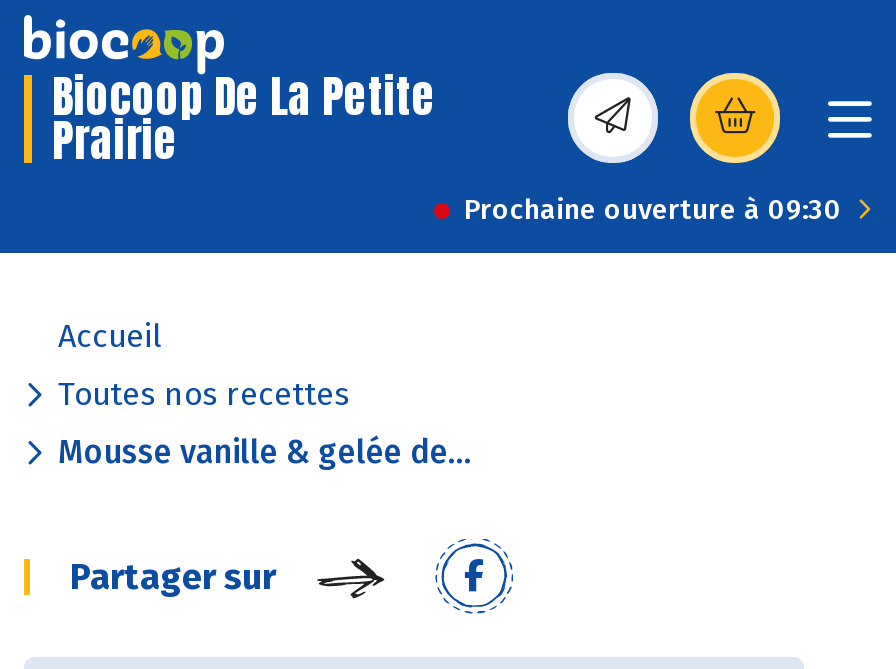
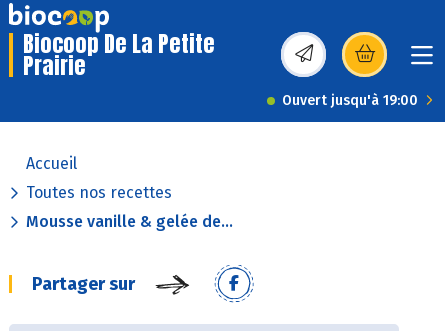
- Prochaine ouverture à 09:30
+ Ouvert jusqu'à 19:00
